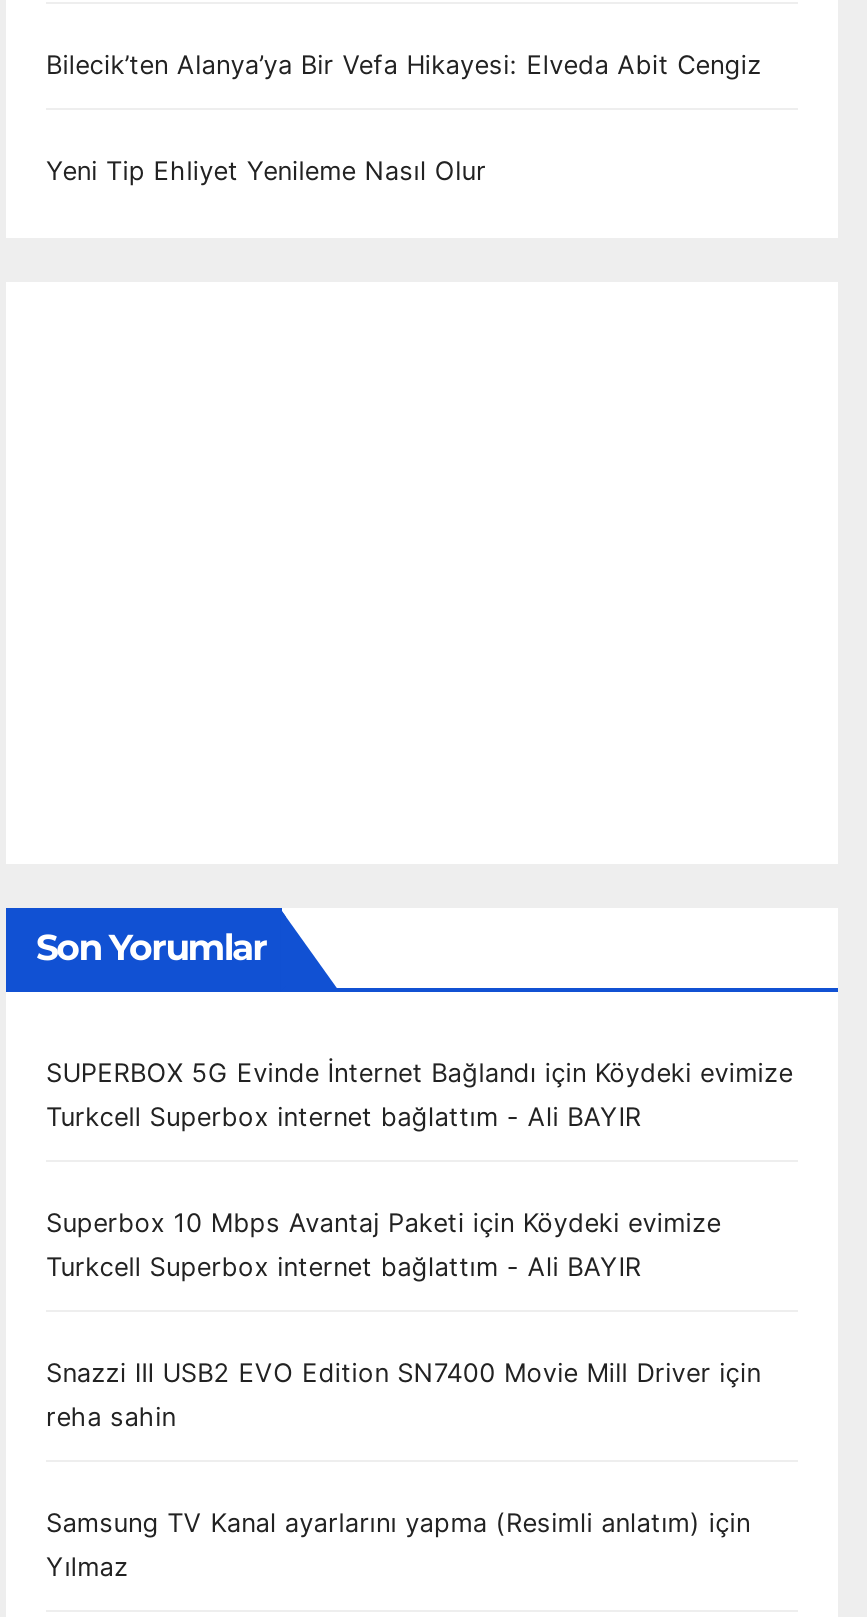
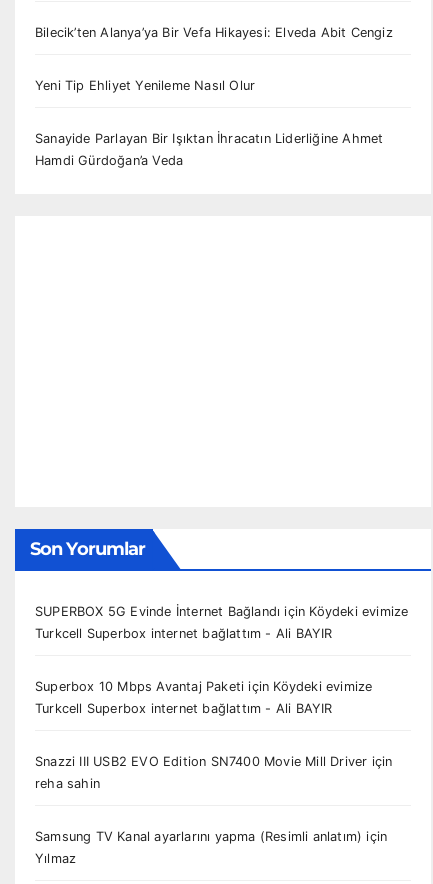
+ Sanayide Parlayan Bir Işıktan İhracatın Liderliğine Ahmet
+ Hamdi Gürdoğan’a Veda
